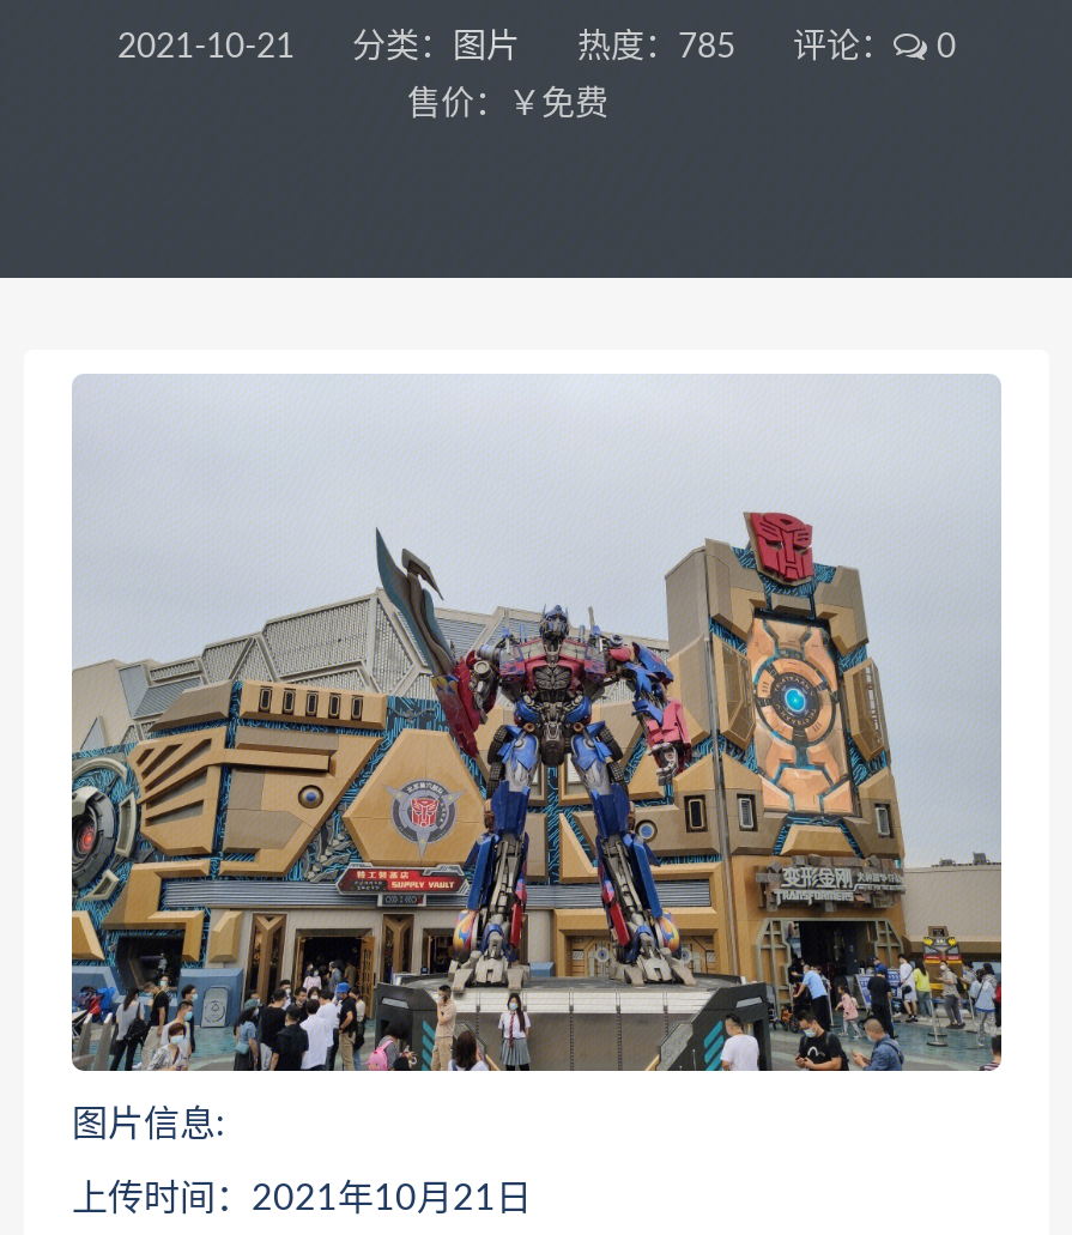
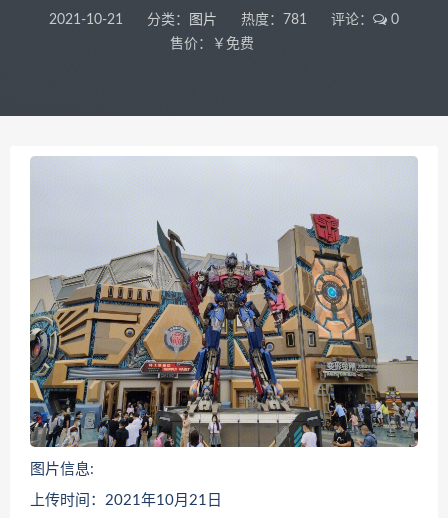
- 2021-10-21 分类：图片 热度：785 评论： 0
+ 2021-10-21 分类：图片 热度：781 评论： 0
